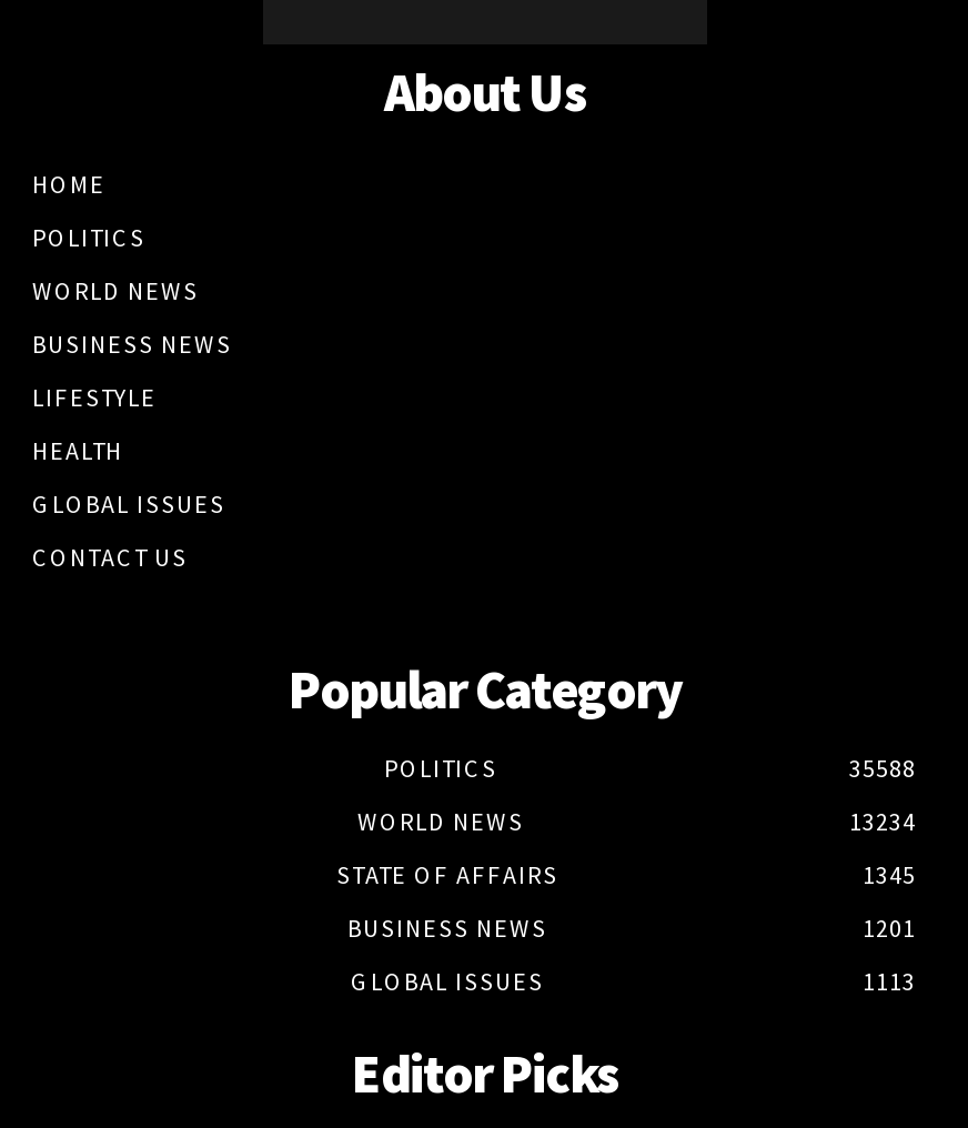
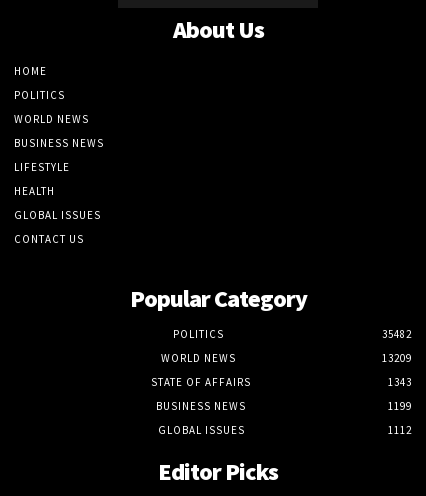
- 35588
+ 35482

- 13234
+ 13209

- 1345
+ 1343

- 1201
+ 1199

- 1113
+ 1112
